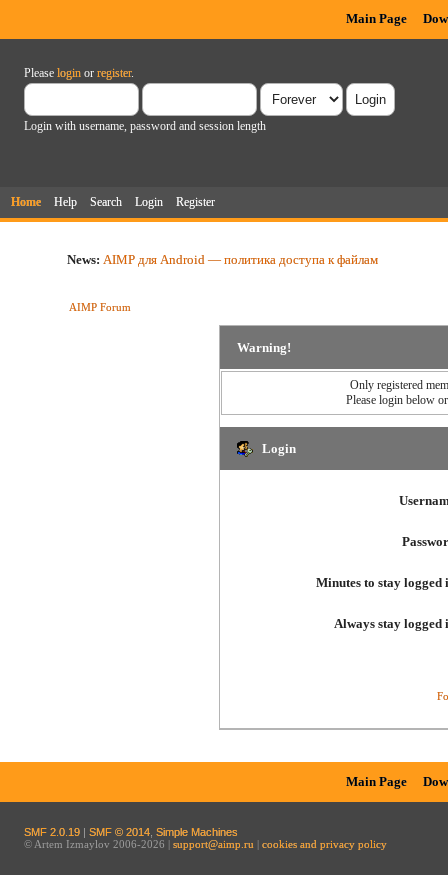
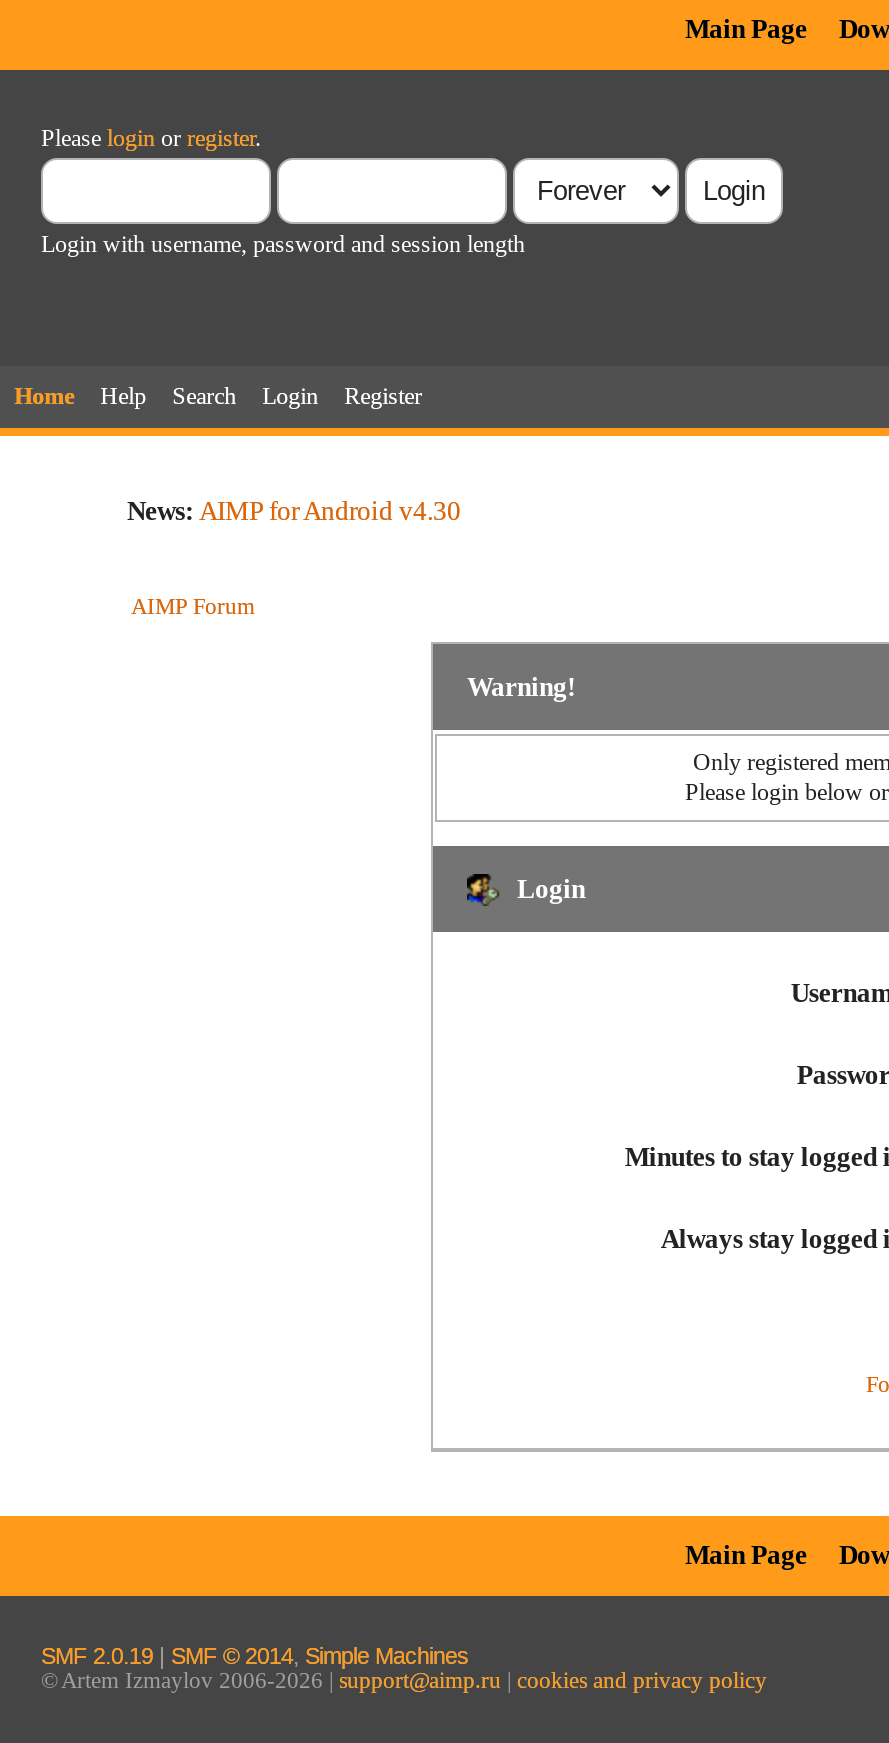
- News: AIMP для Android — политика доступа к файлам
+ News: AIMP for Android v4.30
